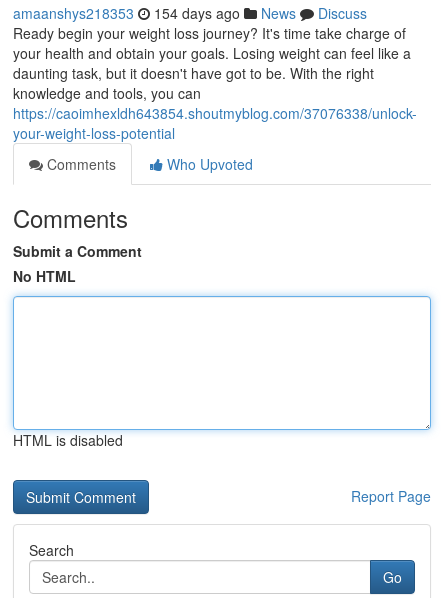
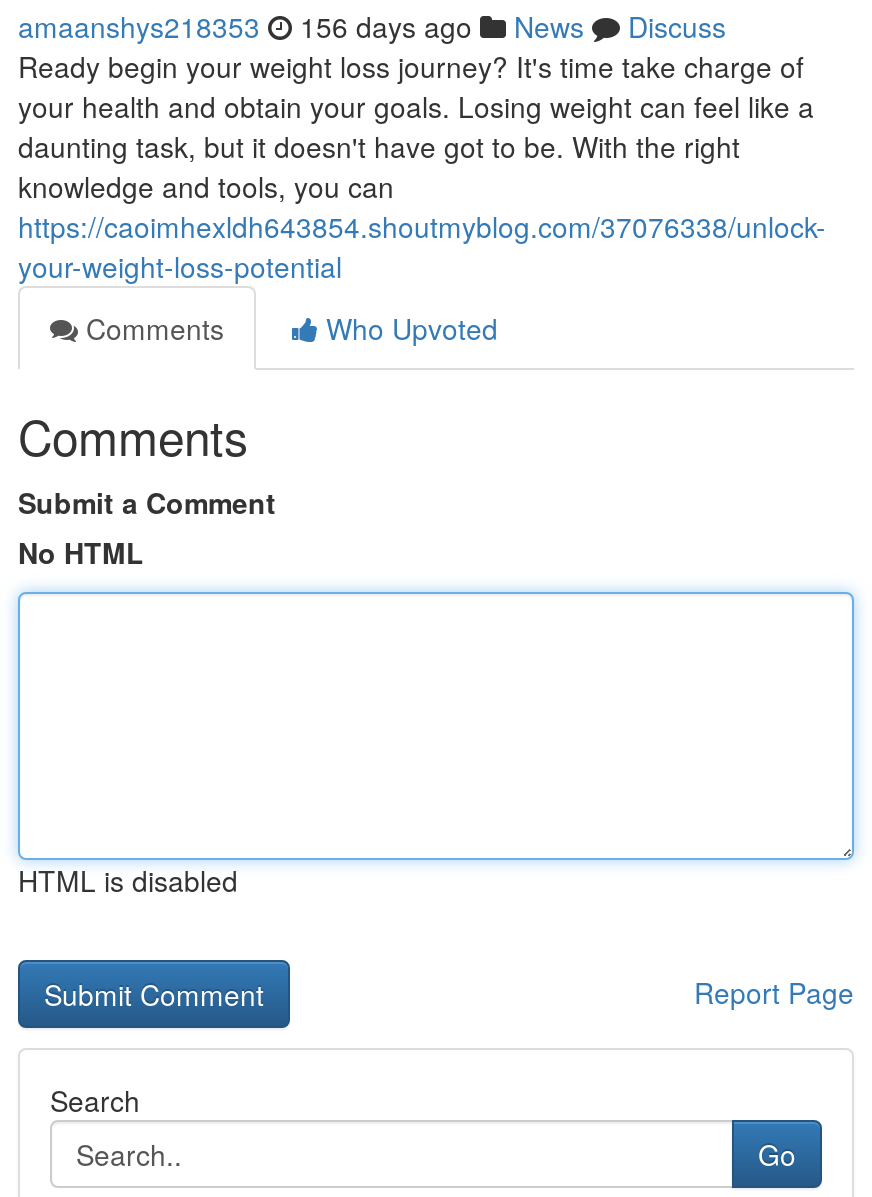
- amaanshys218353 154 days ago News Discuss
+ amaanshys218353 156 days ago News Discuss
